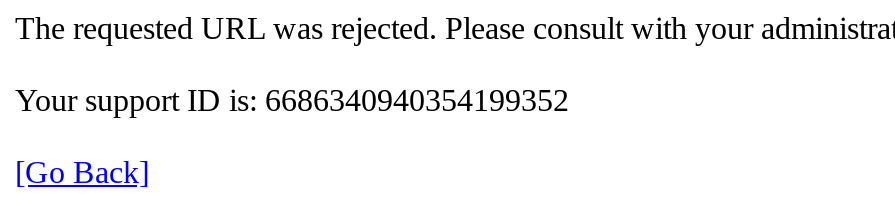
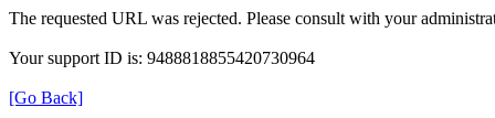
- Your support ID is: 6686340940354199352
+ Your support ID is: 9488818855420730964
